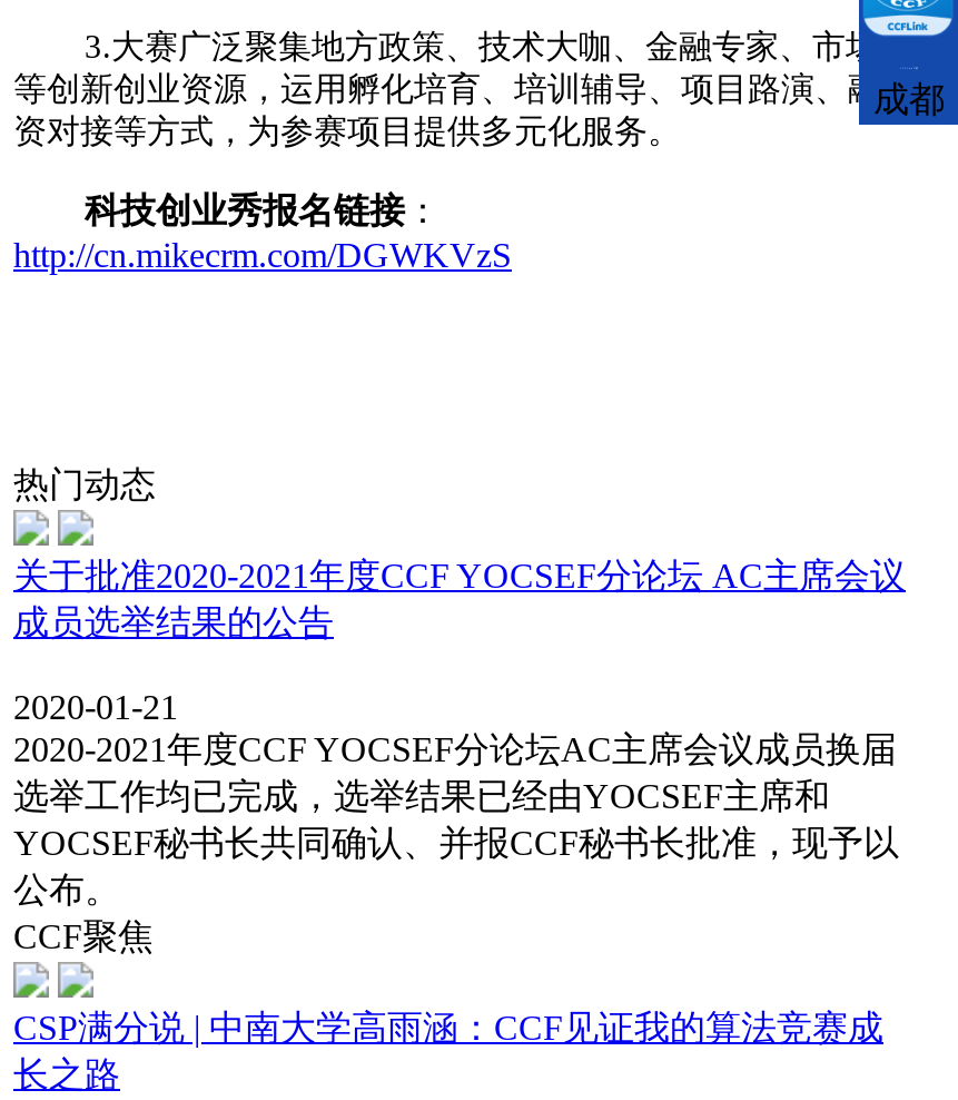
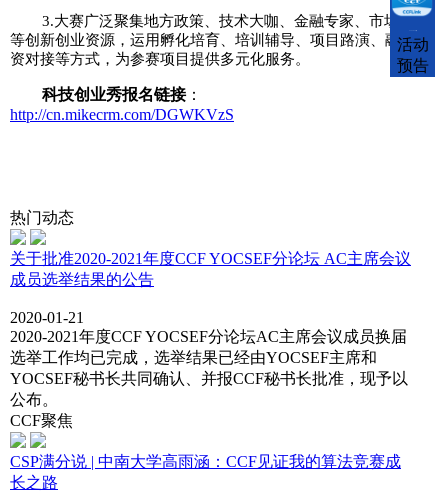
- 成都
+ 活动
+ 预告
